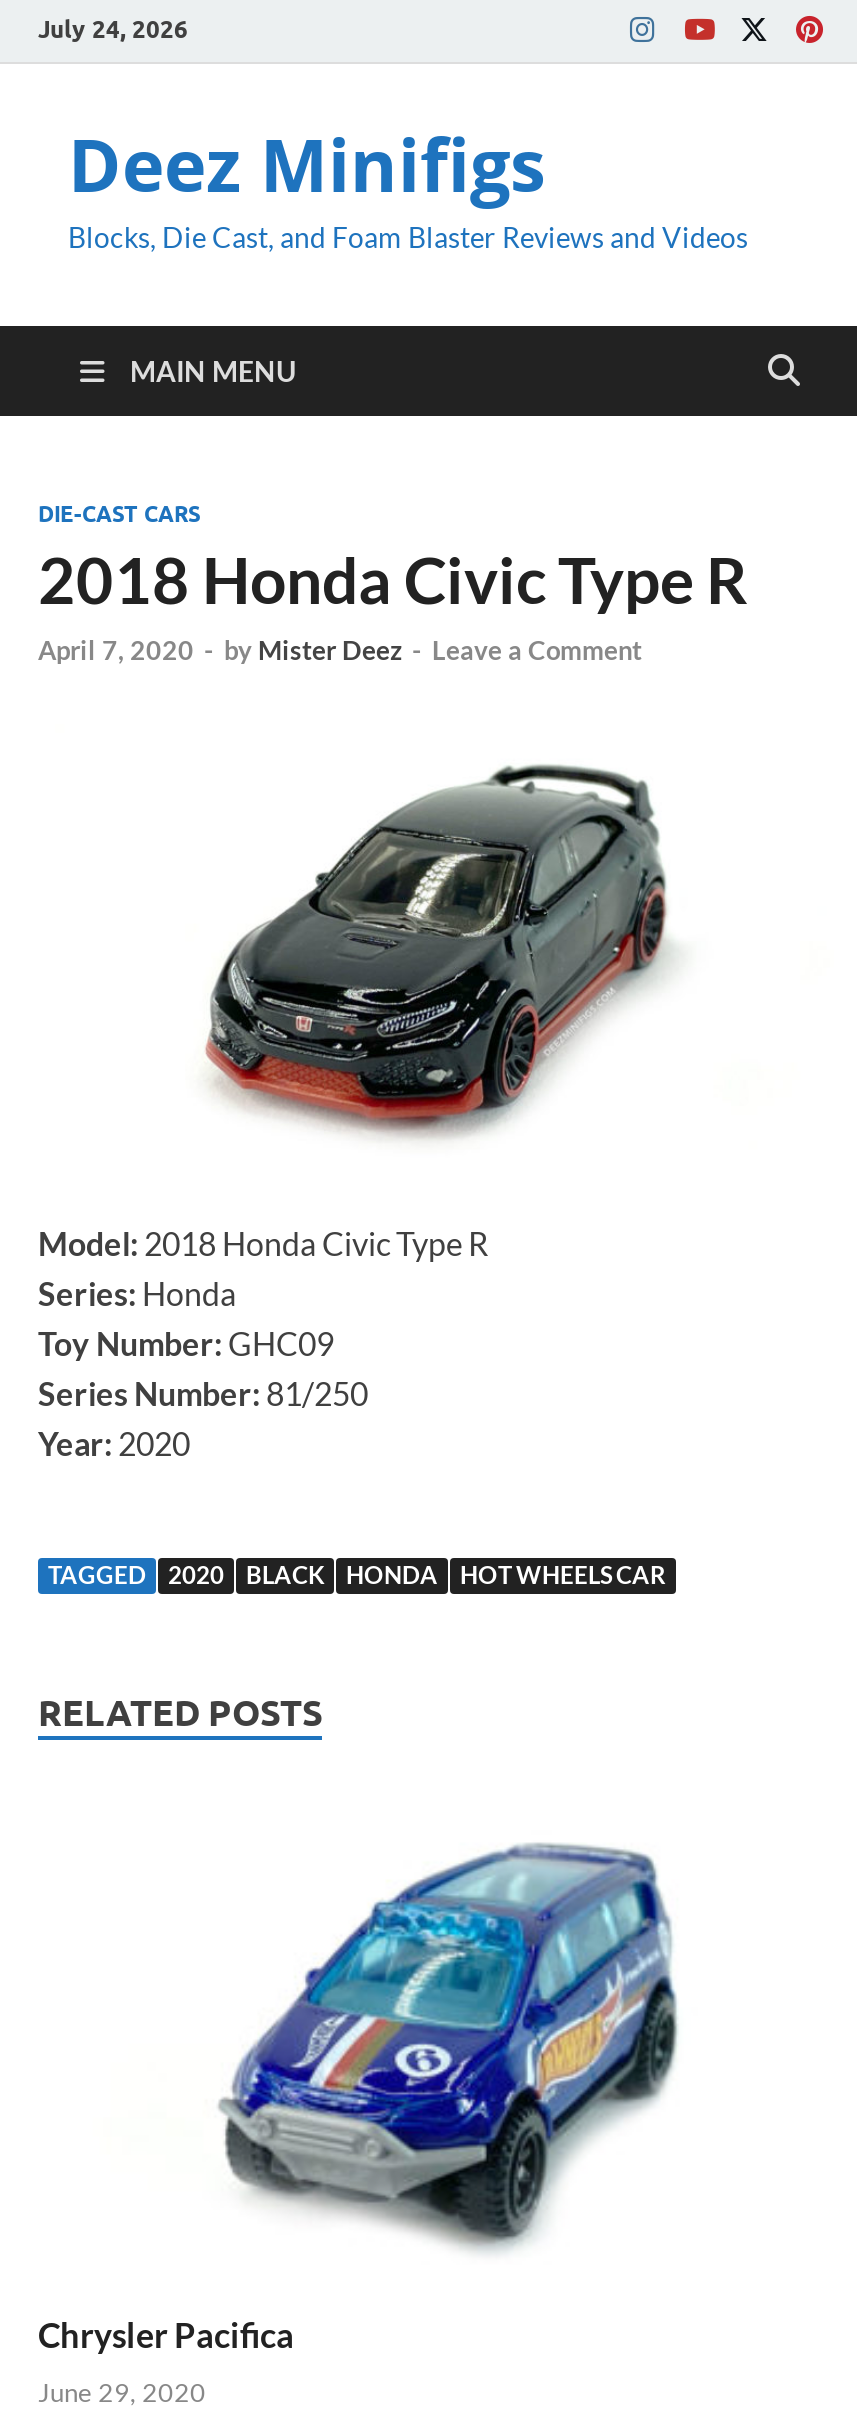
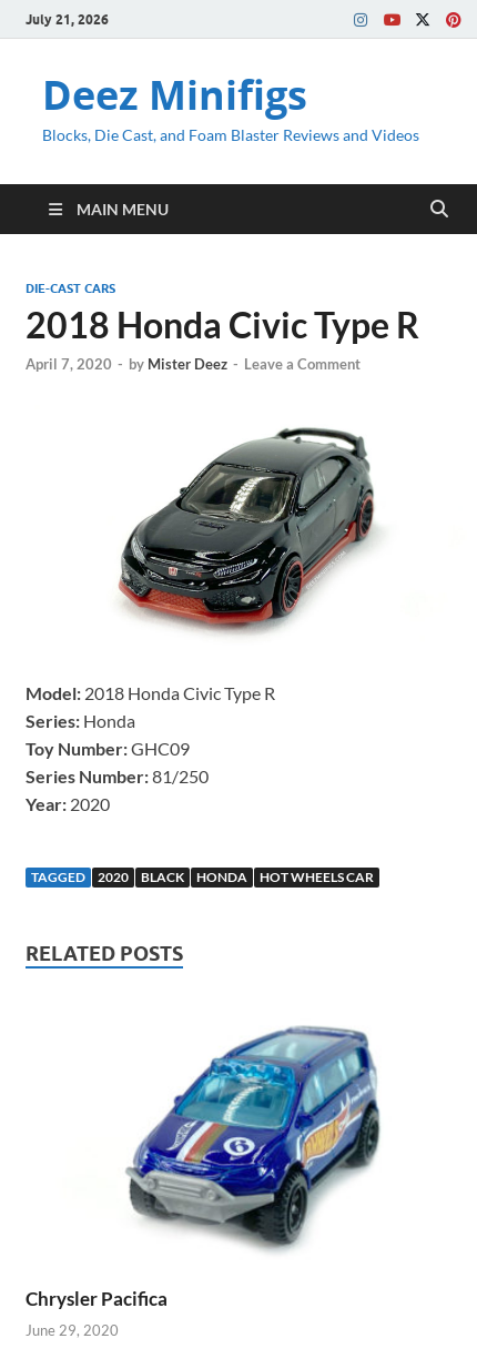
- July 24, 2026
+ July 21, 2026
